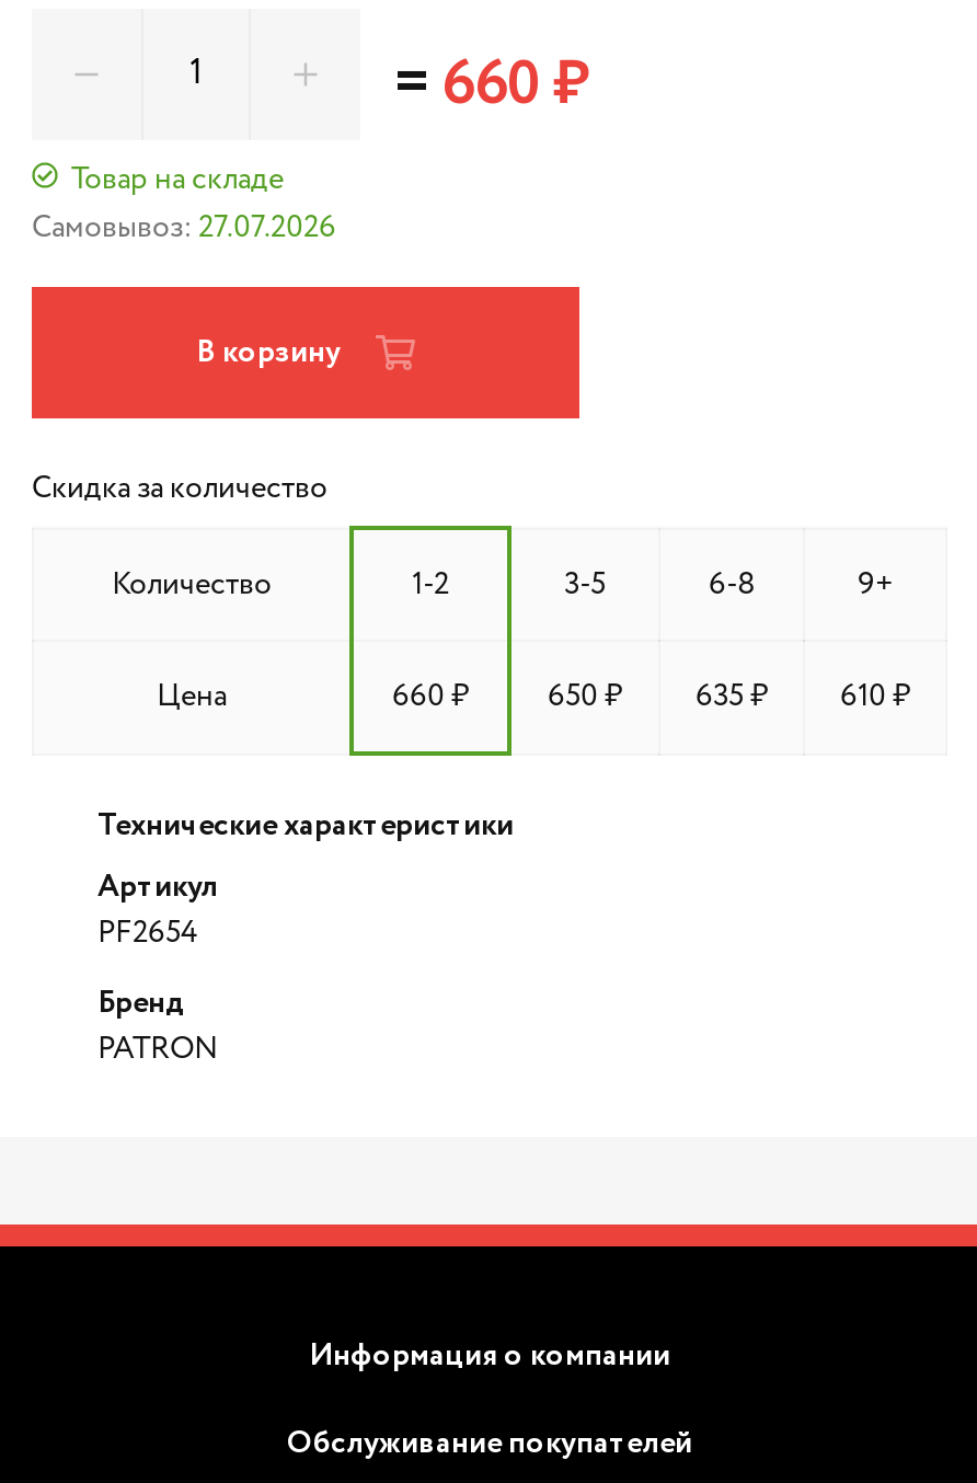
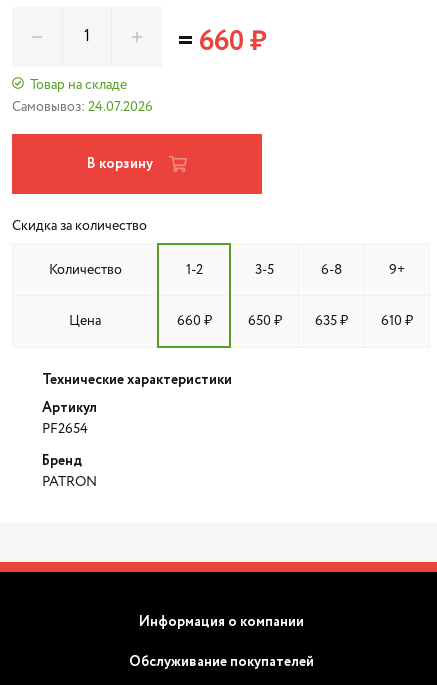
- Самовывоз: 27.07.2026
+ Самовывоз: 24.07.2026
